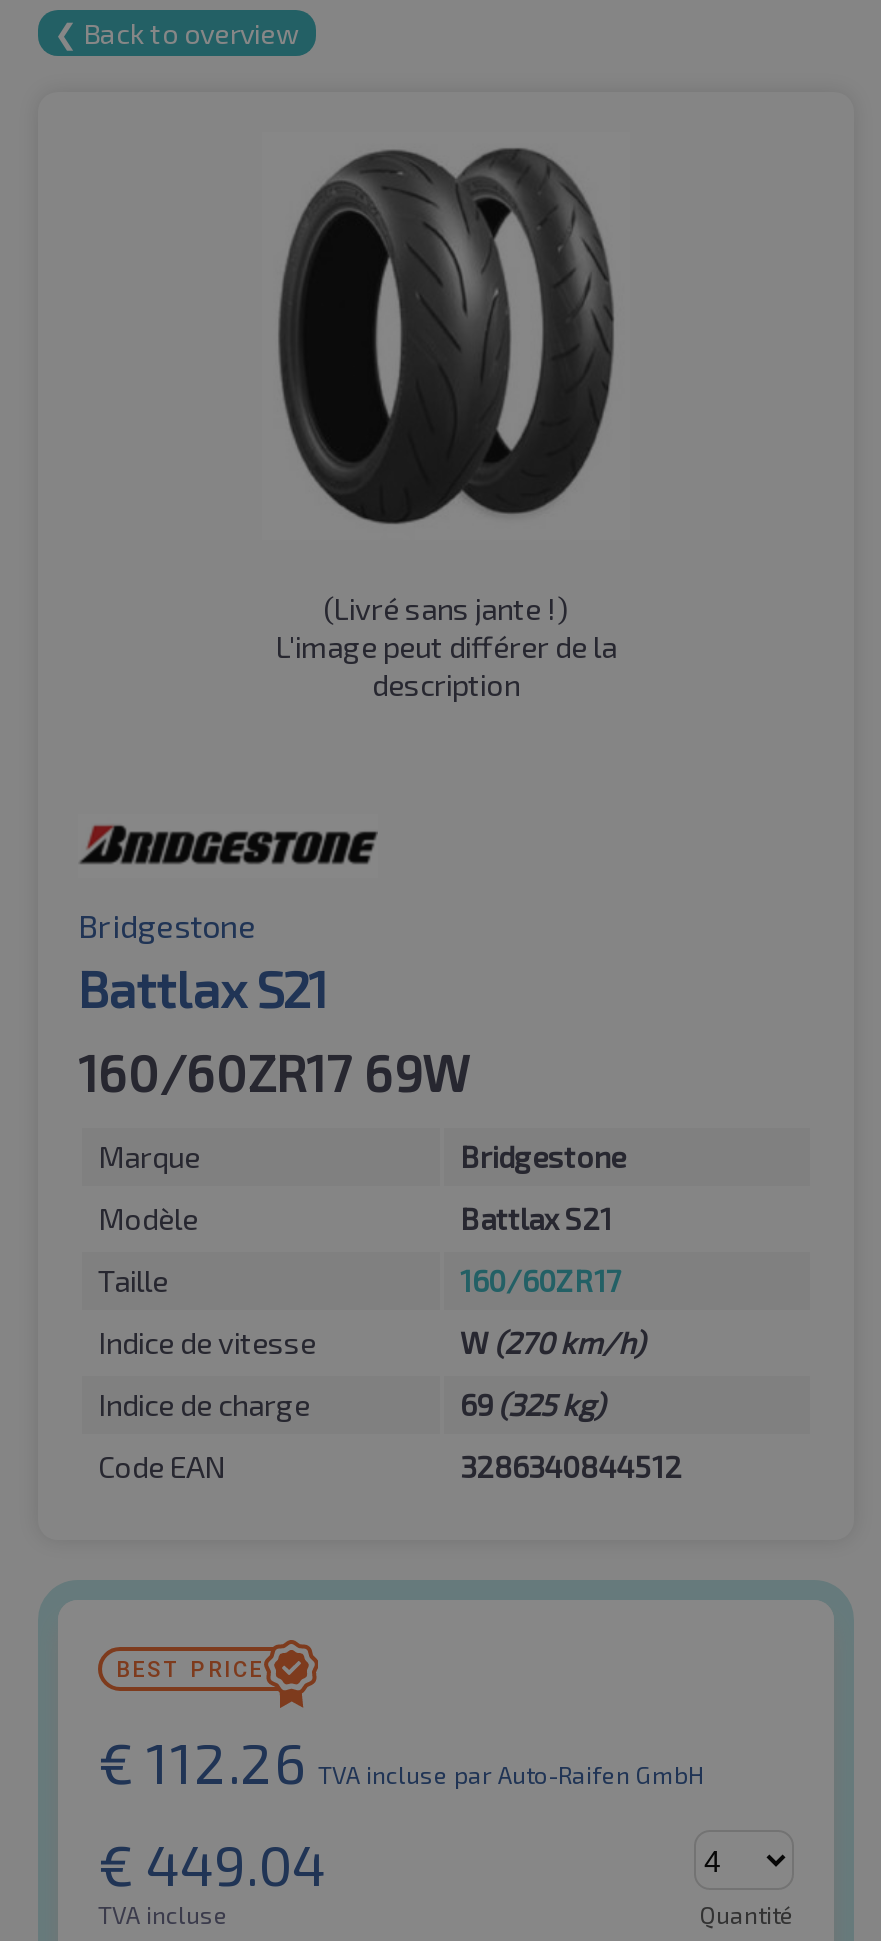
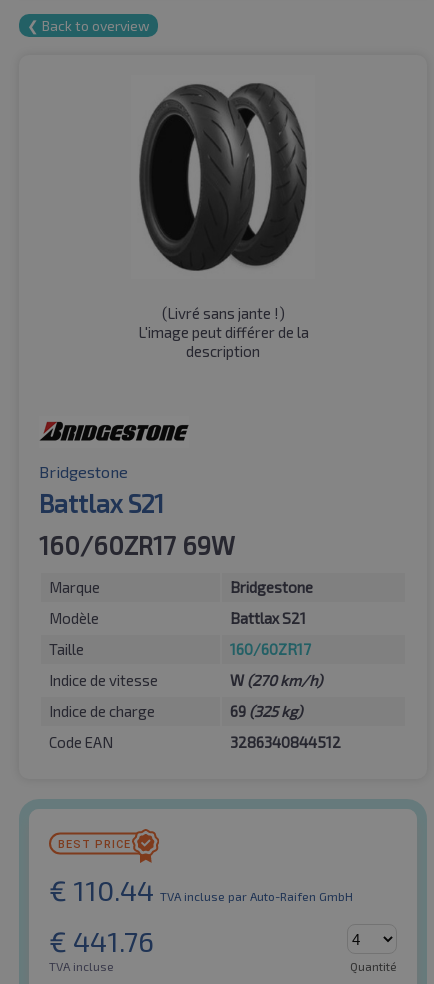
- € 112.26 TVA inclusepar Auto-Raifen GmbH
+ € 110.44 TVA inclusepar Auto-Raifen GmbH

- € 449.04
+ € 441.76
